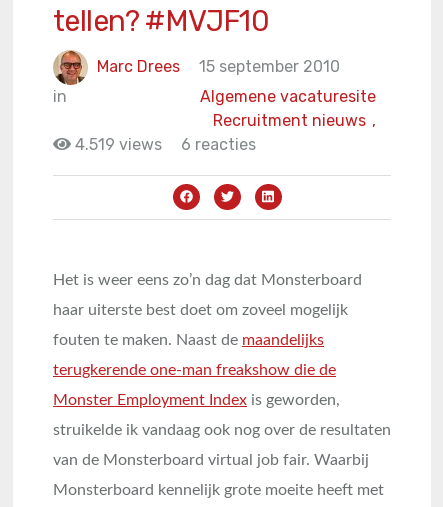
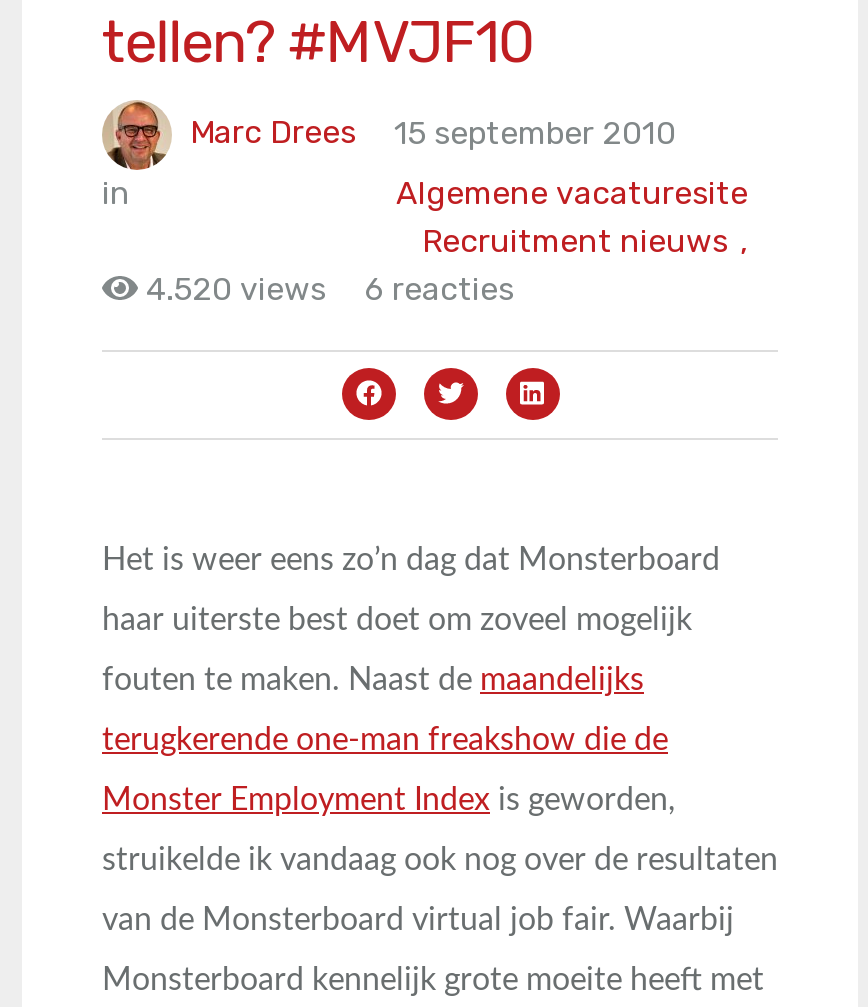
- 4.519 views 6 reacties
+ 4.520 views 6 reacties
